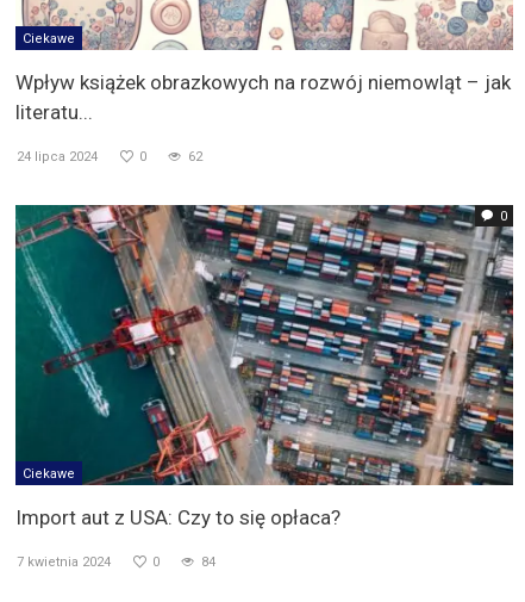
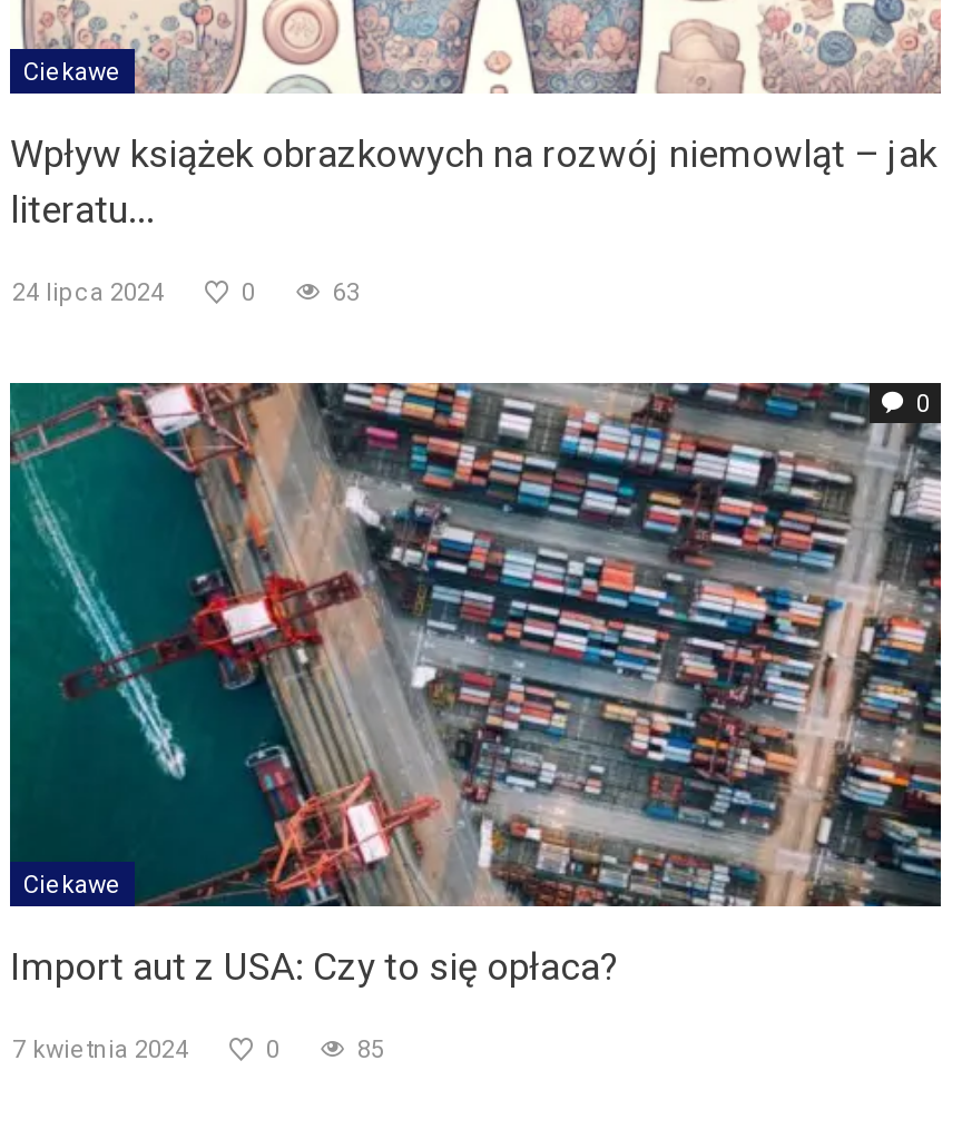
- 62
+ 63

- 84
+ 85
